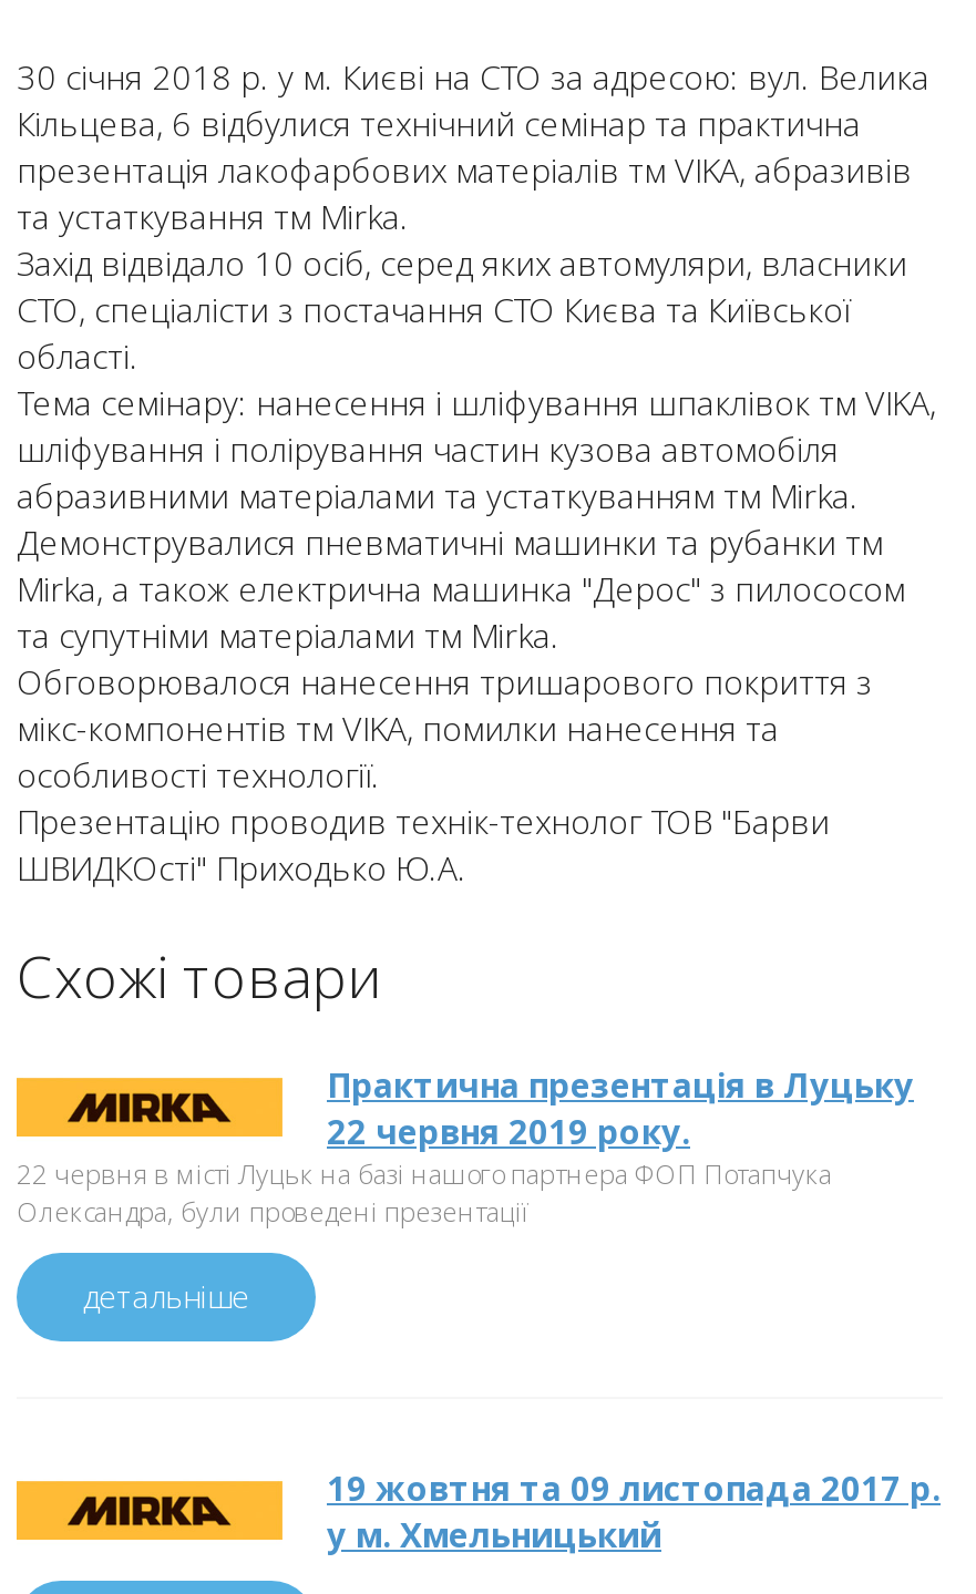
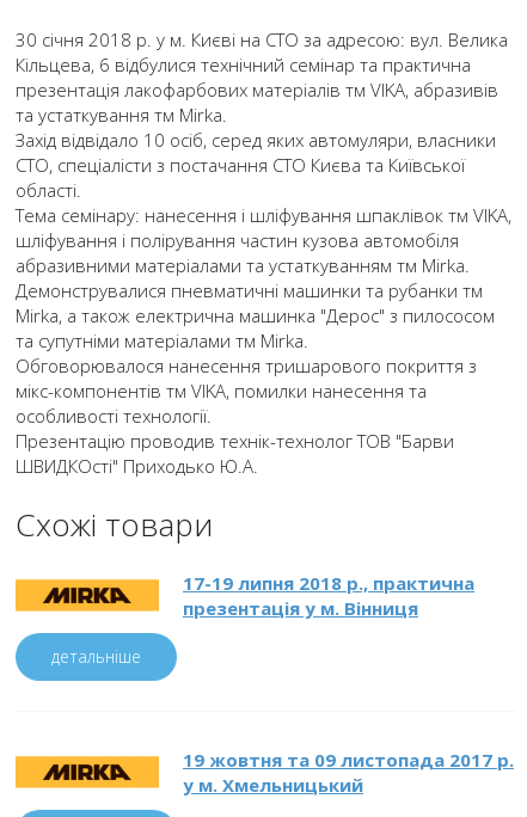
- Практична презентація в Луцьку
- 22 червня 2019 року.
- 22 червня в місті Луцьк на базі нашого партнера ФОП Потапчука
- Олександра, були проведені презентації
+ 17-19 липня 2018 р., практична
+ презентація у м. Вінниця
